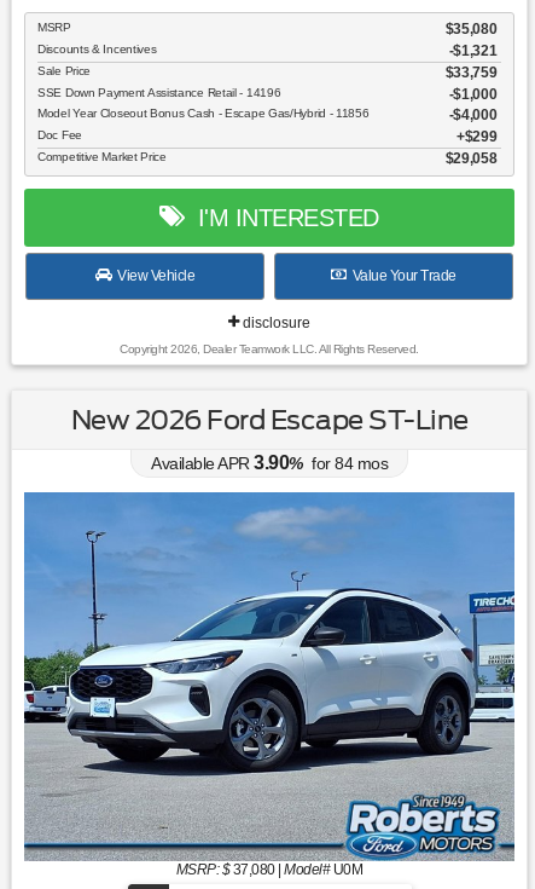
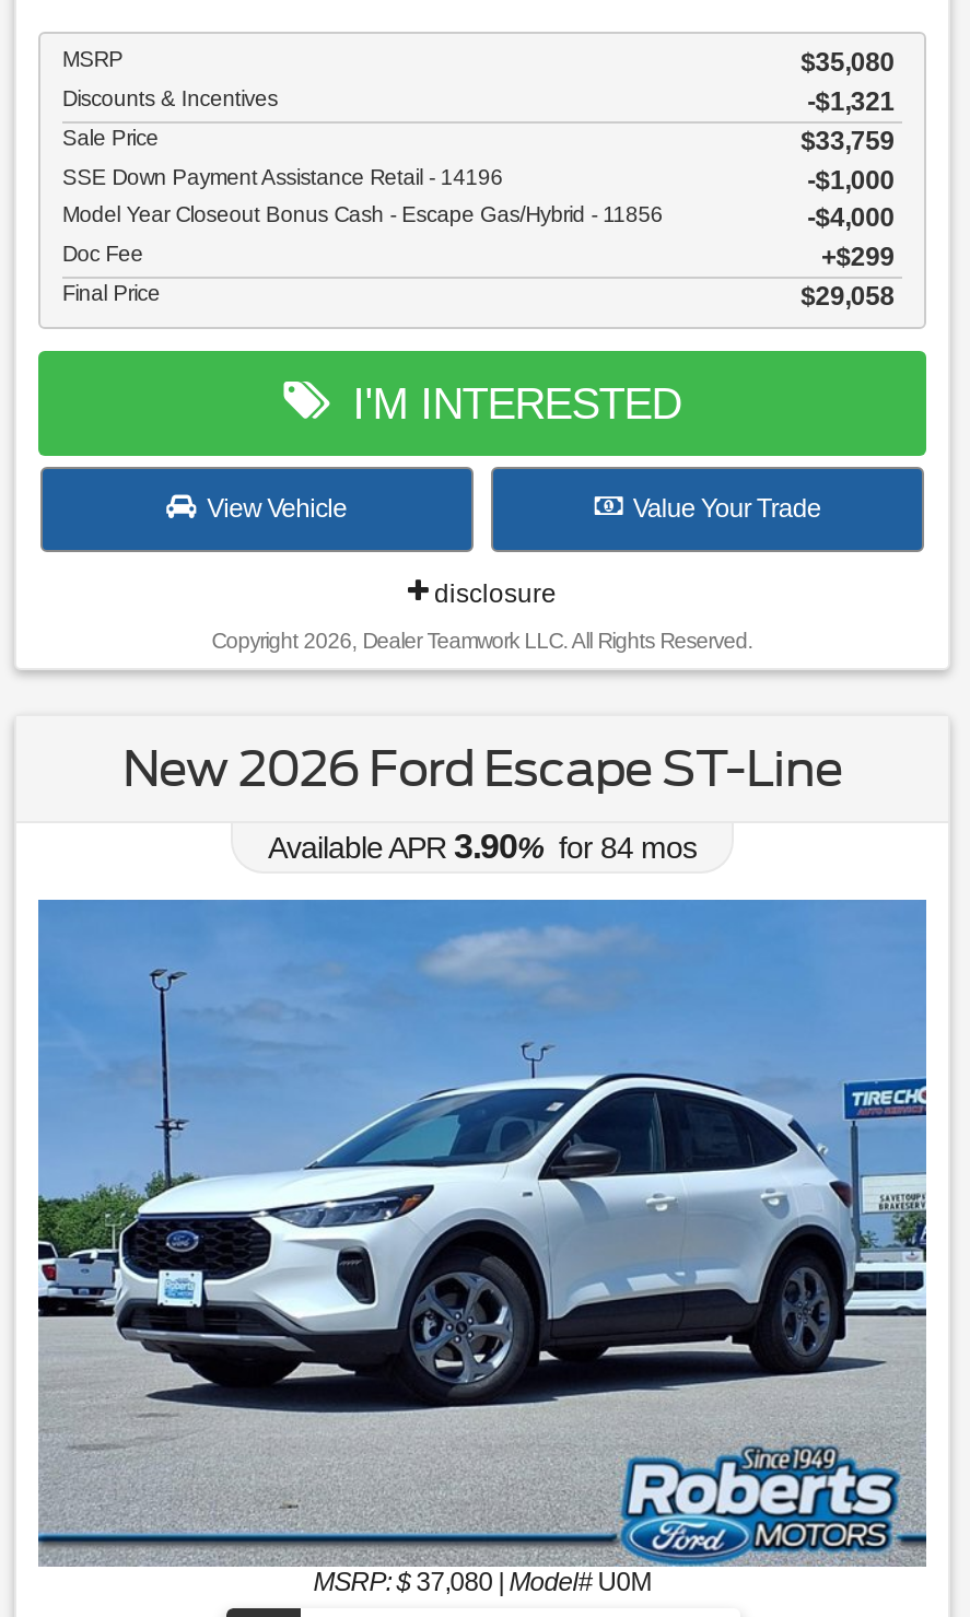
- Competitive Market Price
+ Final Price
